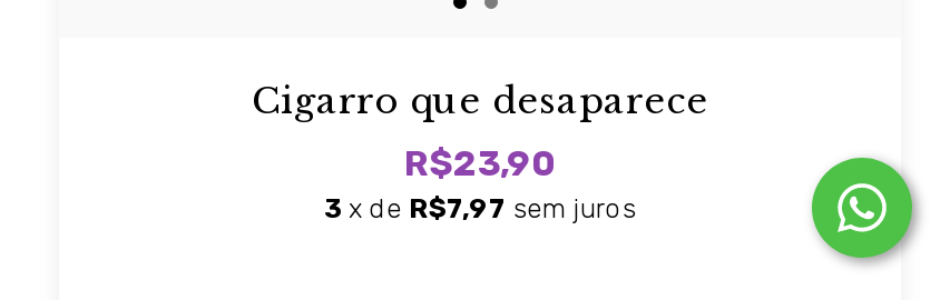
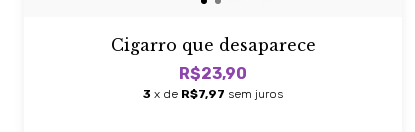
- [image]
